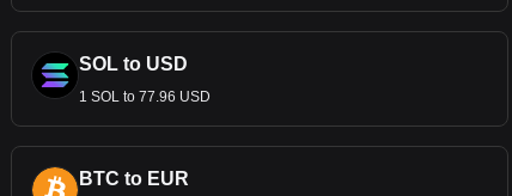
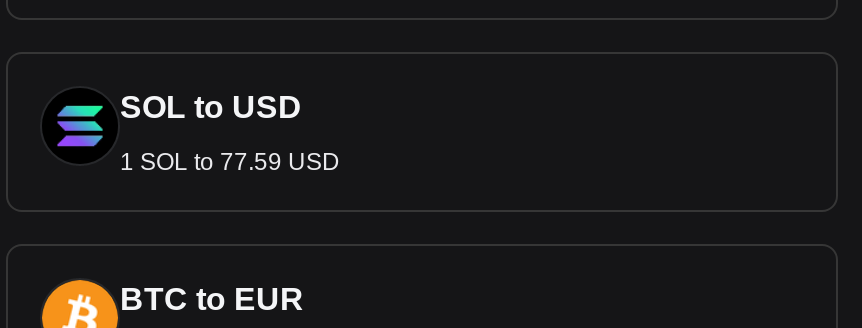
- 1 SOL to 77.96 USD
+ 1 SOL to 77.59 USD
